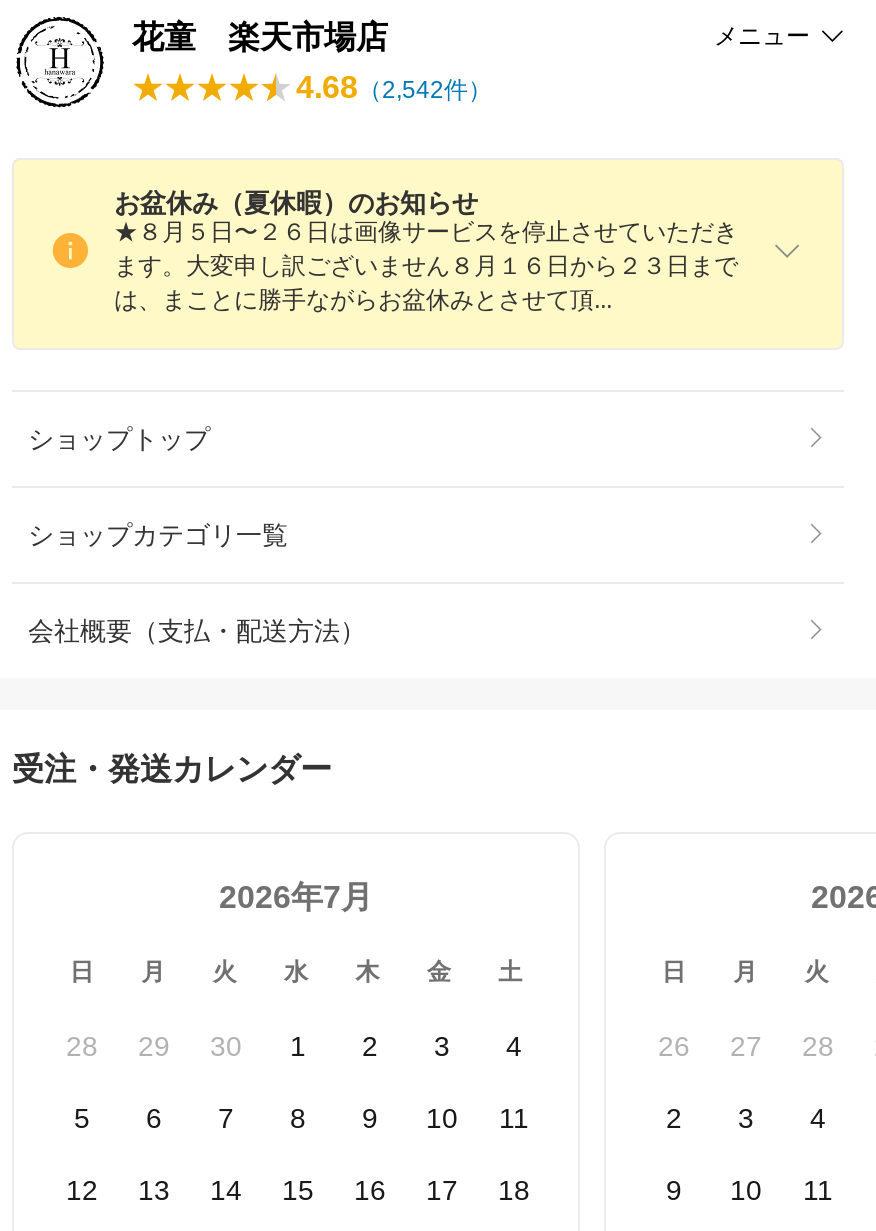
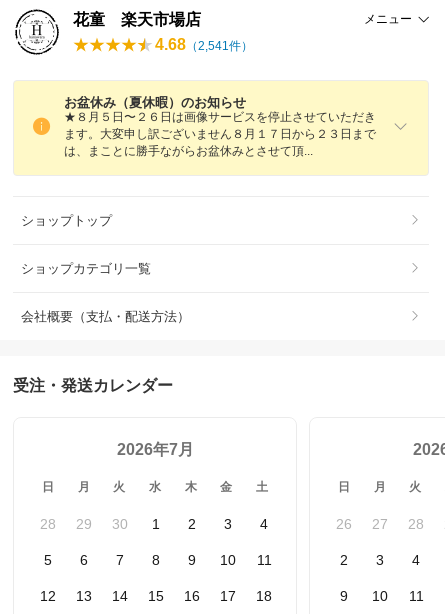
- 4.68（2,542件）
+ 4.68（2,541件）

- ます。大変申し訳ございません８月１６日から２３日まで
+ ます。大変申し訳ございません８月１７日から２３日まで
